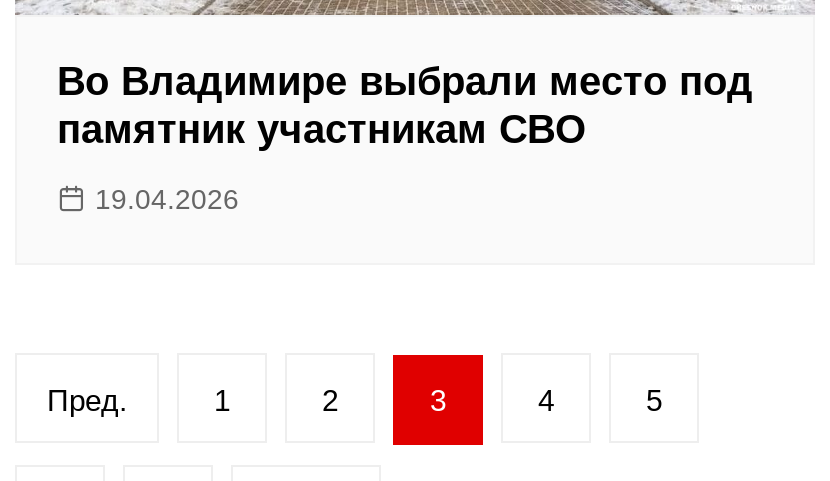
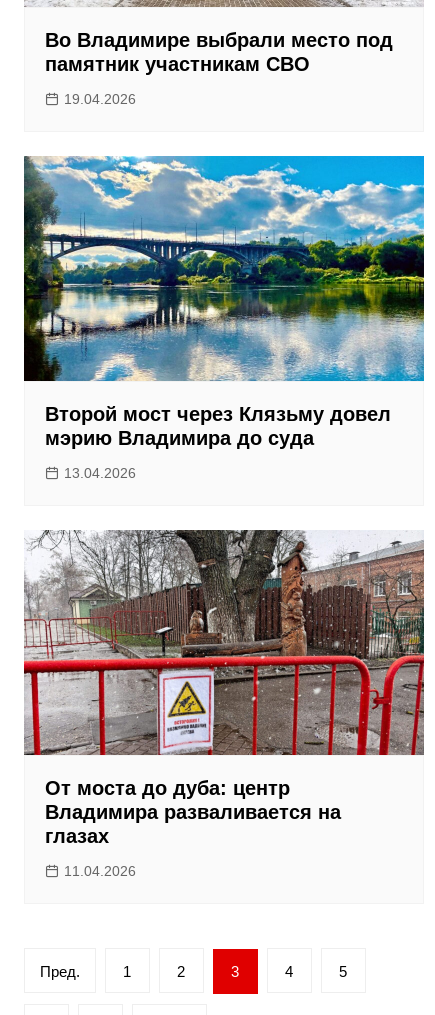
+ [image]
+ От моста до дуба: центр
+ Владимира разваливается на
+ глазах
+ 11.04.2026

+ [image]
+ Второй мост через Клязьму довел
+ мэрию Владимира до суда
+ 13.04.2026
